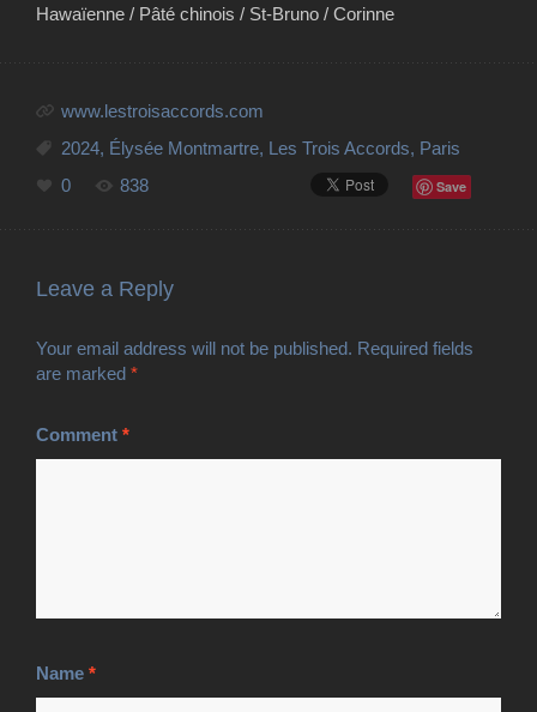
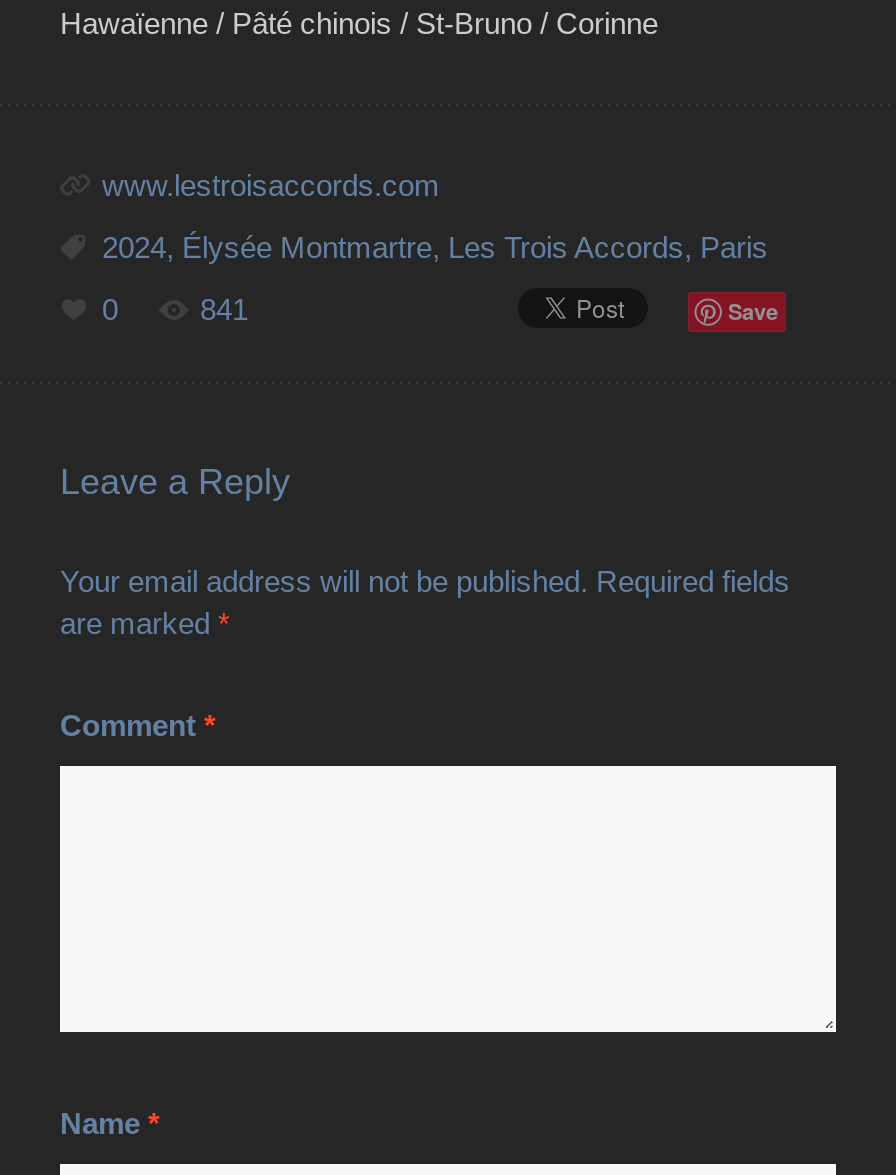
- 838
+ 841
